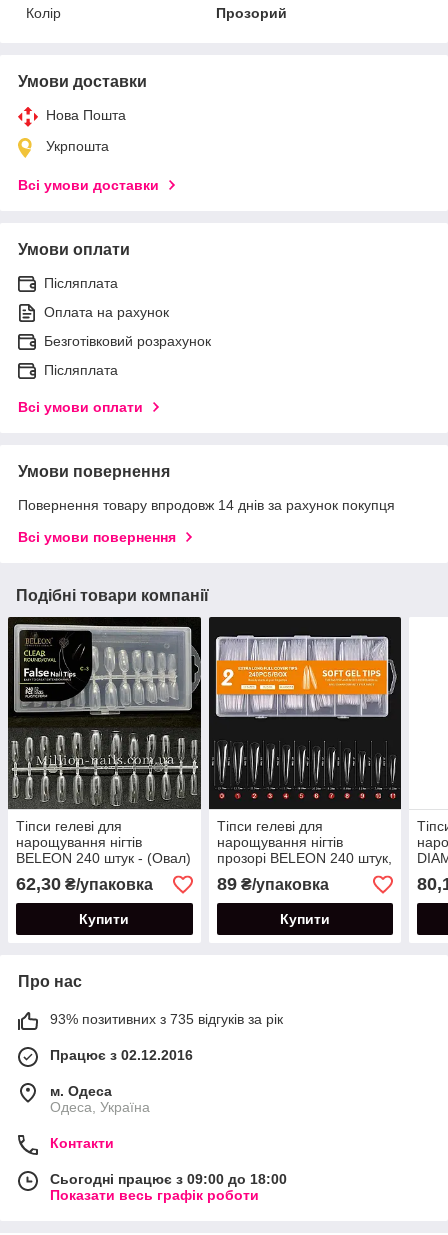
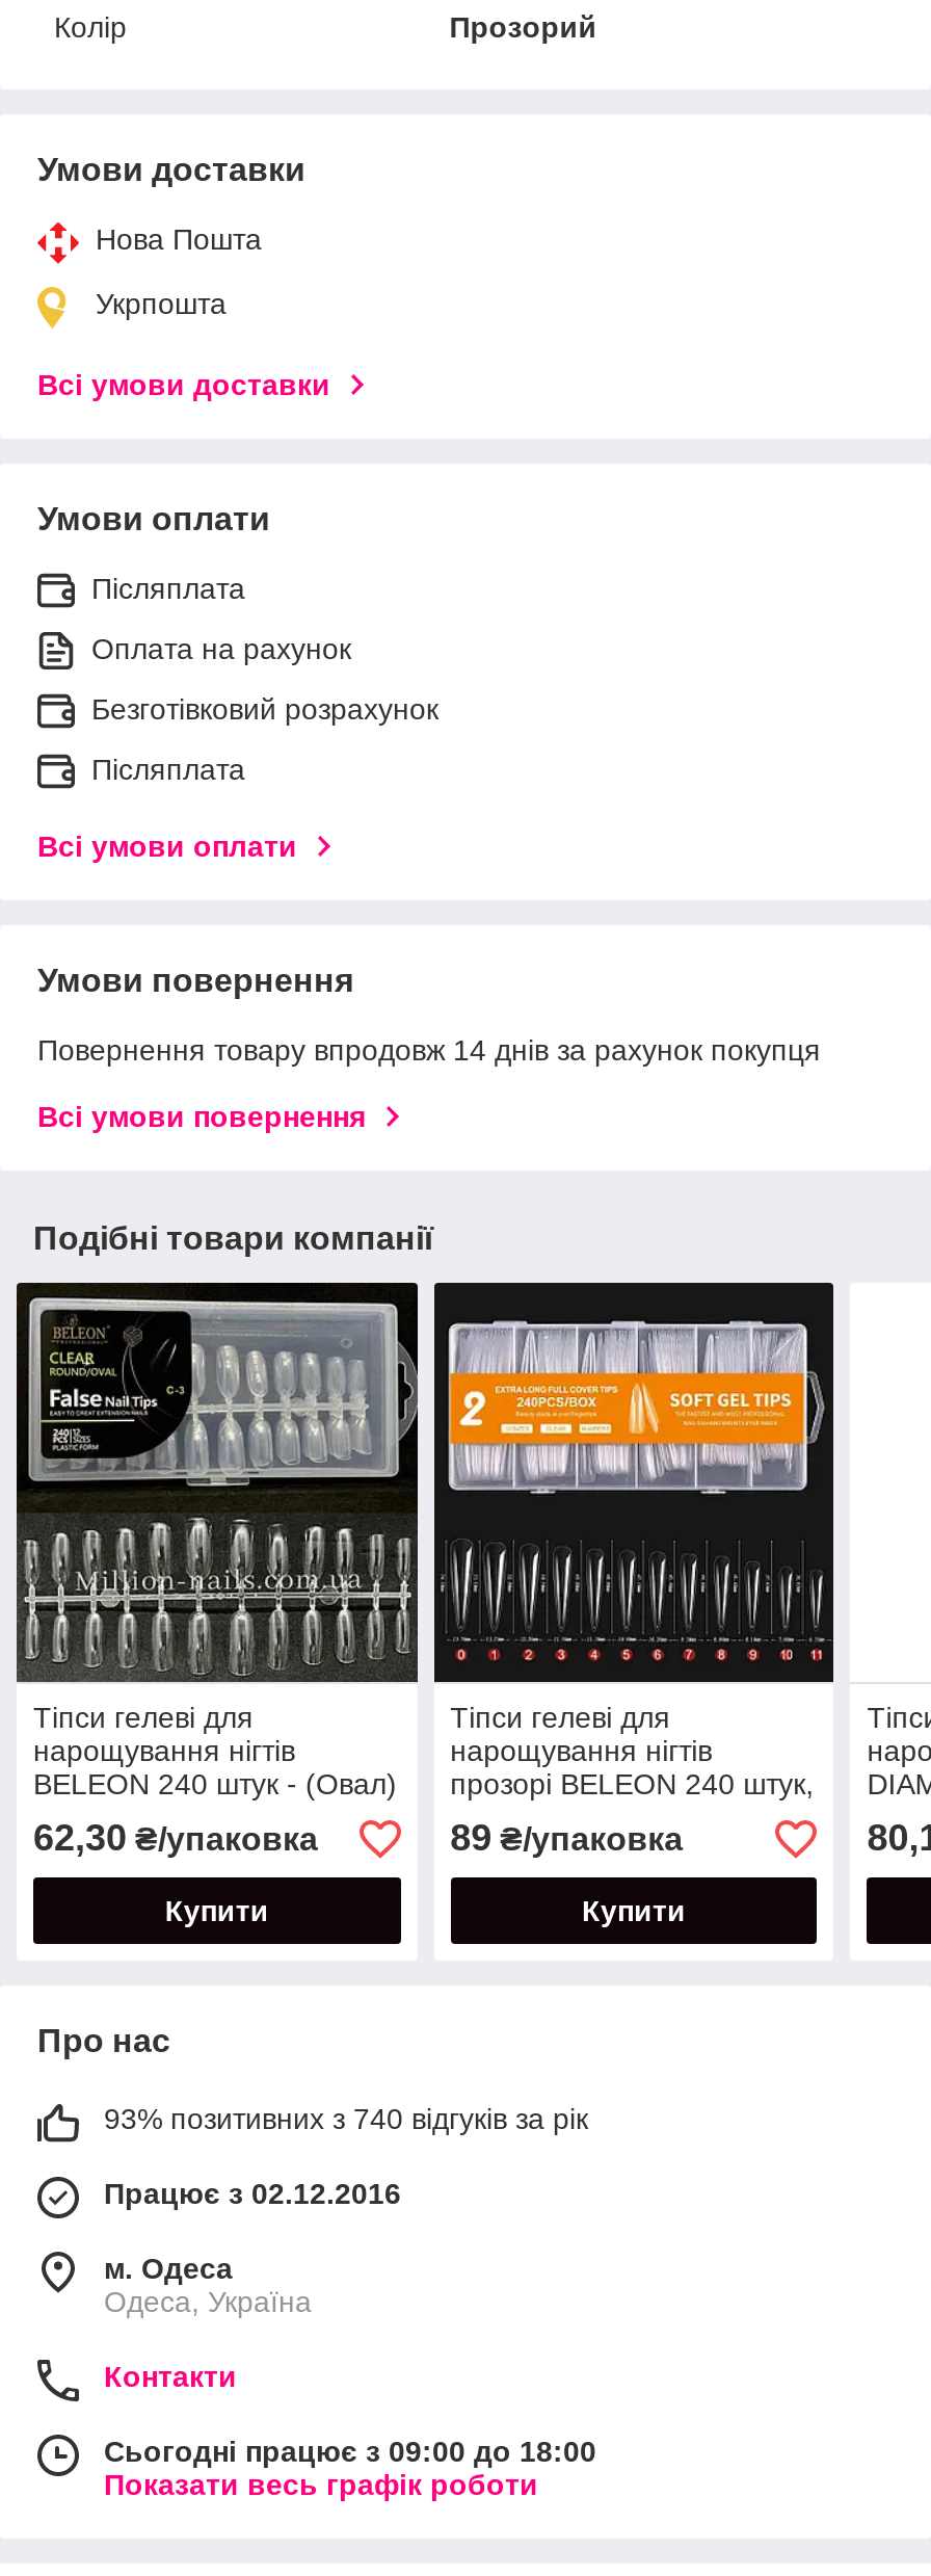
- 93% позитивних з 735 відгуків за рік
+ 93% позитивних з 740 відгуків за рік
